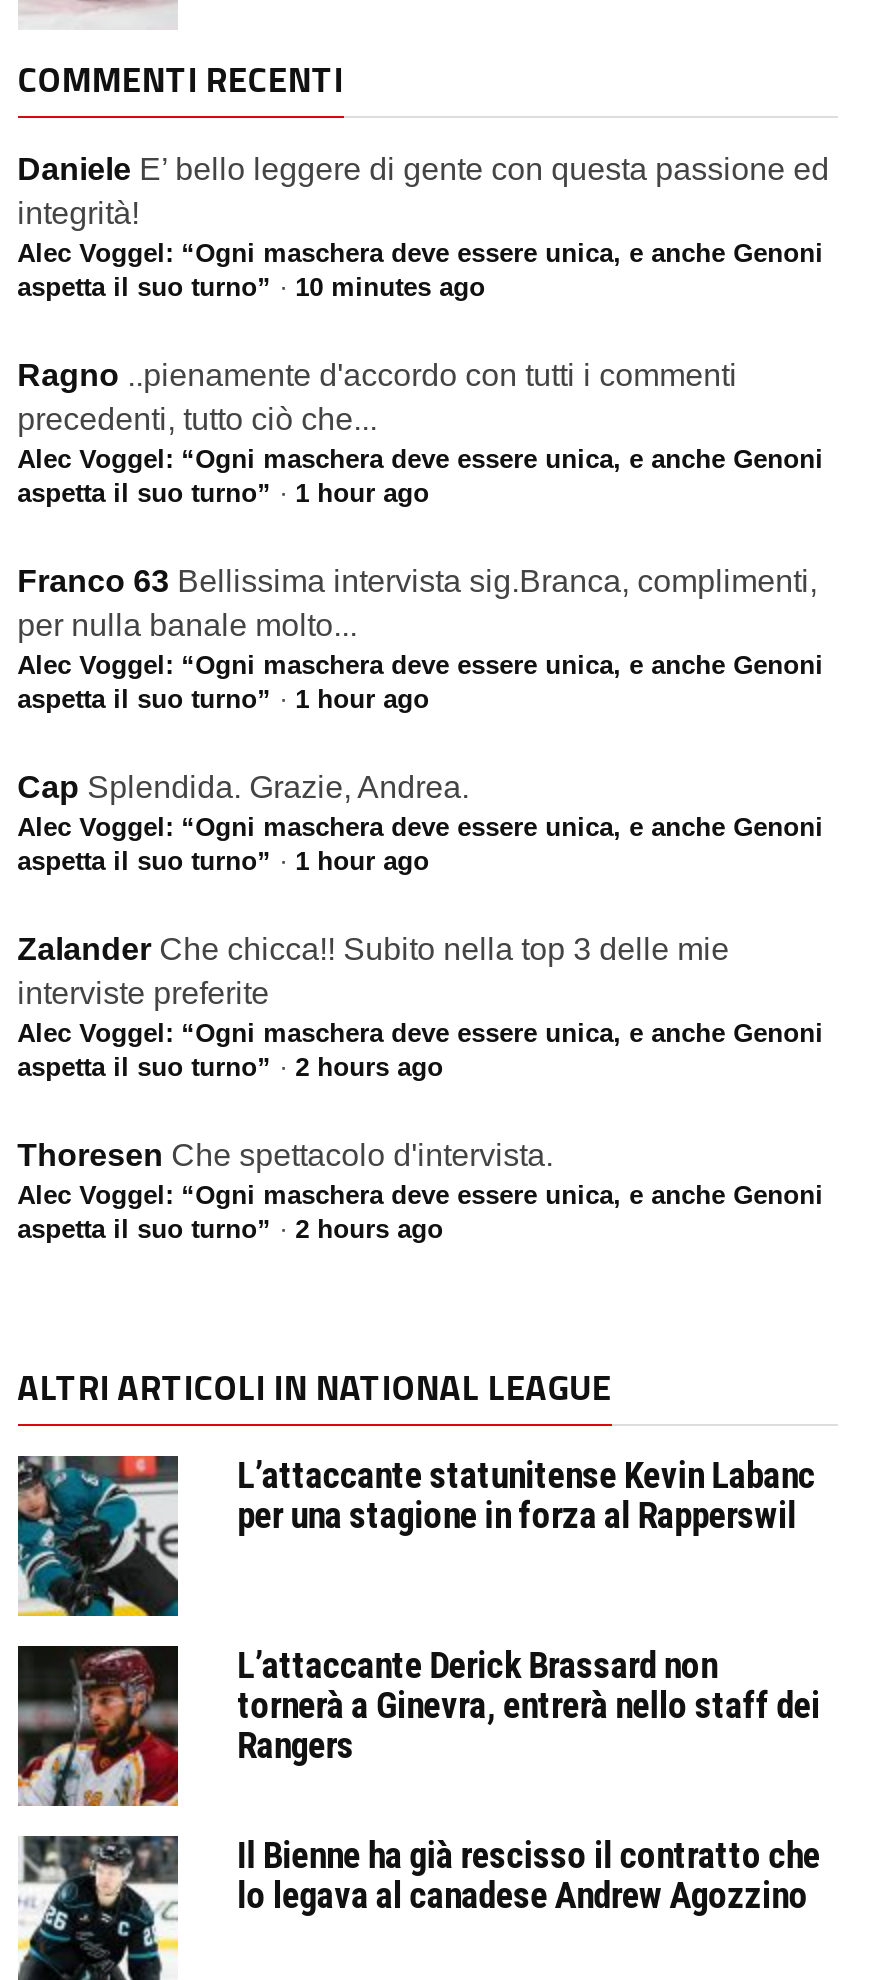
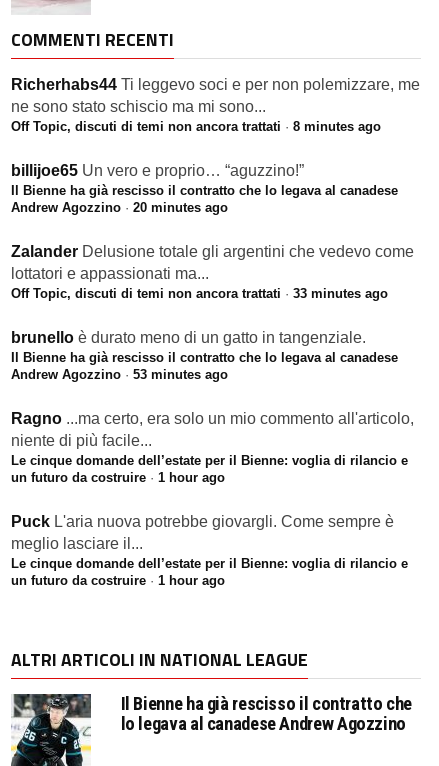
- Daniele E’ bello leggere di gente con questa passione ed
- integrità!
- Alec Voggel: “Ogni maschera deve essere unica, e anche Genoni
- aspetta il suo turno” · 10 minutes ago
+ Richerhabs44 Ti leggevo soci e per non polemizzare, me
+ ne sono stato schiscio ma mi sono...
+ Off Topic, discuti di temi non ancora trattati · 8 minutes ago

- Ragno ..pienamente d'accordo con tutti i commenti
- precedenti, tutto ciò che...
- Alec Voggel: “Ogni maschera deve essere unica, e anche Genoni
- aspetta il suo turno” · 1 hour ago
+ billijoe65 Un vero e proprio… “aguzzino!”
+ Il Bienne ha già rescisso il contratto che lo legava al canadese
+ Andrew Agozzino · 20 minutes ago

- Franco 63 Bellissima intervista sig.Branca, complimenti,
- per nulla banale molto...
- Alec Voggel: “Ogni maschera deve essere unica, e anche Genoni
- aspetta il suo turno” · 1 hour ago
+ Zalander Delusione totale gli argentini che vedevo come
+ lottatori e appassionati ma...
+ Off Topic, discuti di temi non ancora trattati · 33 minutes ago

- Cap Splendida. Grazie, Andrea.
- Alec Voggel: “Ogni maschera deve essere unica, e anche Genoni
- aspetta il suo turno” · 1 hour ago
+ brunello è durato meno di un gatto in tangenziale.
+ Il Bienne ha già rescisso il contratto che lo legava al canadese
+ Andrew Agozzino · 53 minutes ago

- Zalander Che chicca!! Subito nella top 3 delle mie
- interviste preferite
- Alec Voggel: “Ogni maschera deve essere unica, e anche Genoni
- aspetta il suo turno” · 2 hours ago
+ Ragno ...ma certo, era solo un mio commento all'articolo,
+ niente di più facile...
+ Le cinque domande dell’estate per il Bienne: voglia di rilancio e
+ un futuro da costruire · 1 hour ago

- Thoresen Che spettacolo d'intervista.
- Alec Voggel: “Ogni maschera deve essere unica, e anche Genoni
- aspetta il suo turno” · 2 hours ago
+ Puck L'aria nuova potrebbe giovargli. Come sempre è
+ meglio lasciare il...
+ Le cinque domande dell’estate per il Bienne: voglia di rilancio e
+ un futuro da costruire · 1 hour ago

- L’attaccante statunitense Kevin Labanc
- per una stagione in forza al Rapperswil

- [image]
- L’attaccante Derick Brassard non
- tornerà a Ginevra, entrerà nello staff dei
- Rangers
